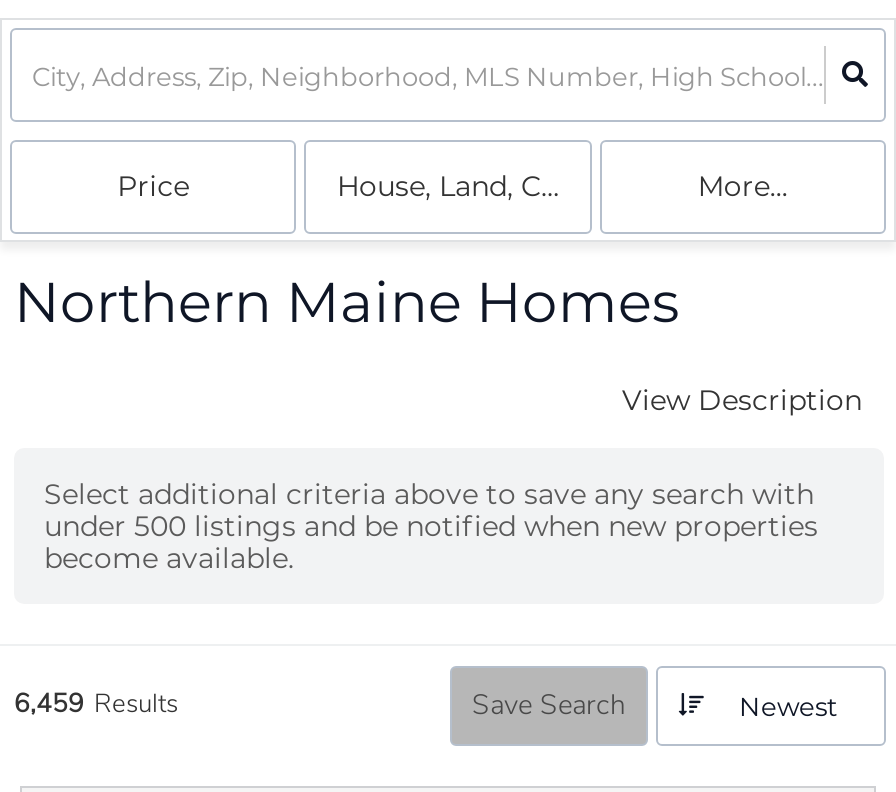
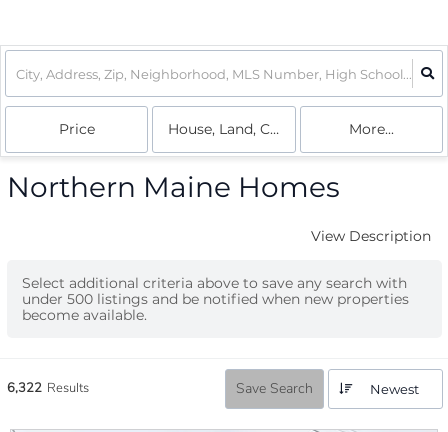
- 6,459 Results
+ 6,322 Results
